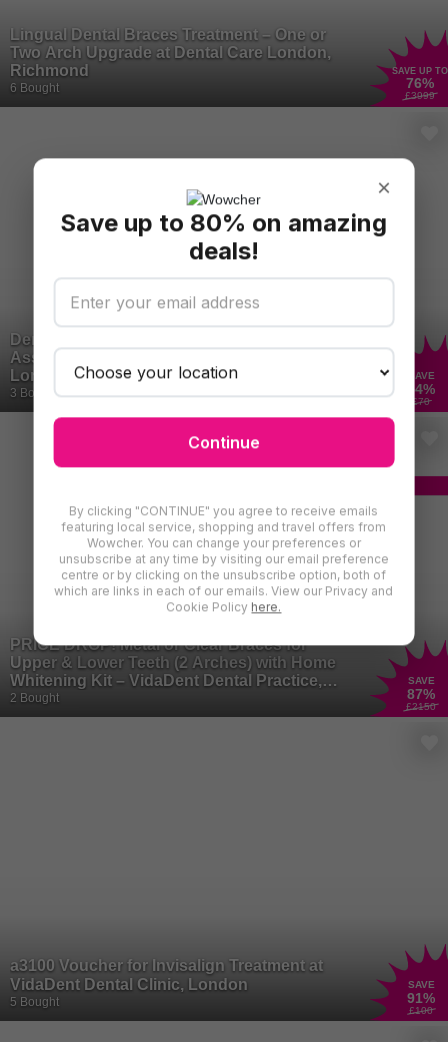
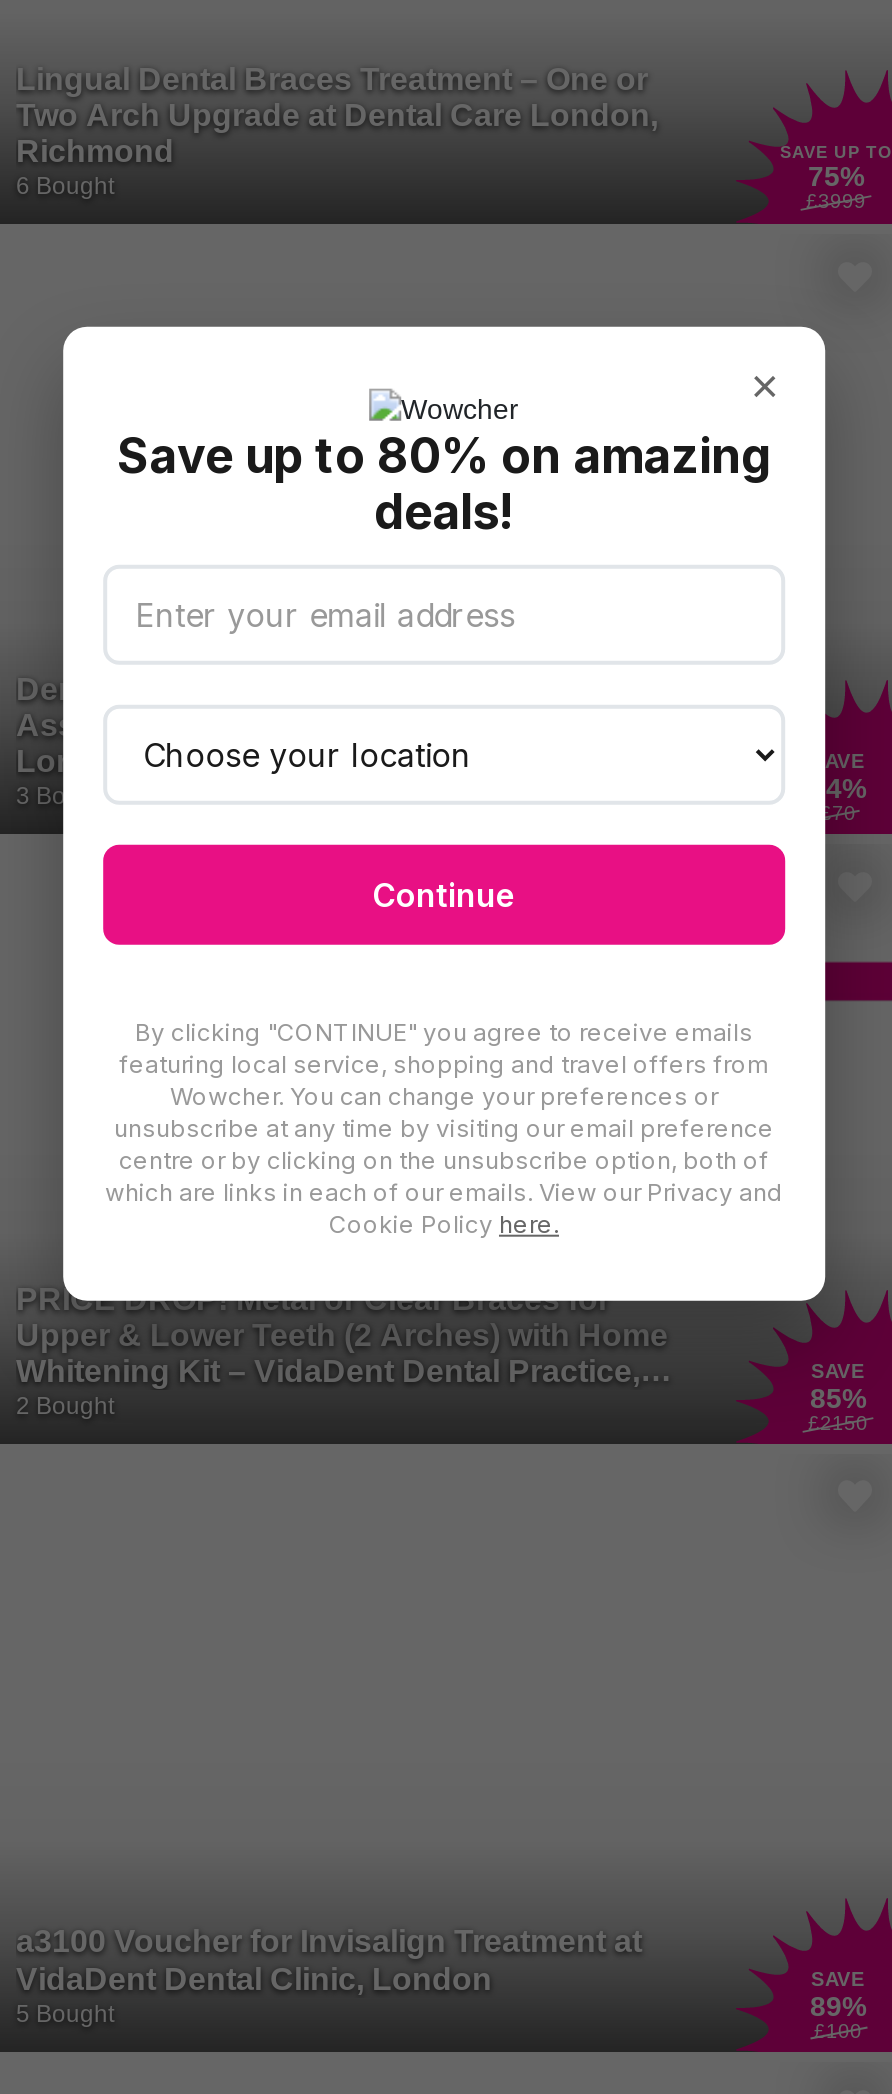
- 76%
+ 75%

- 87%
+ 85%

- 91%
+ 89%
